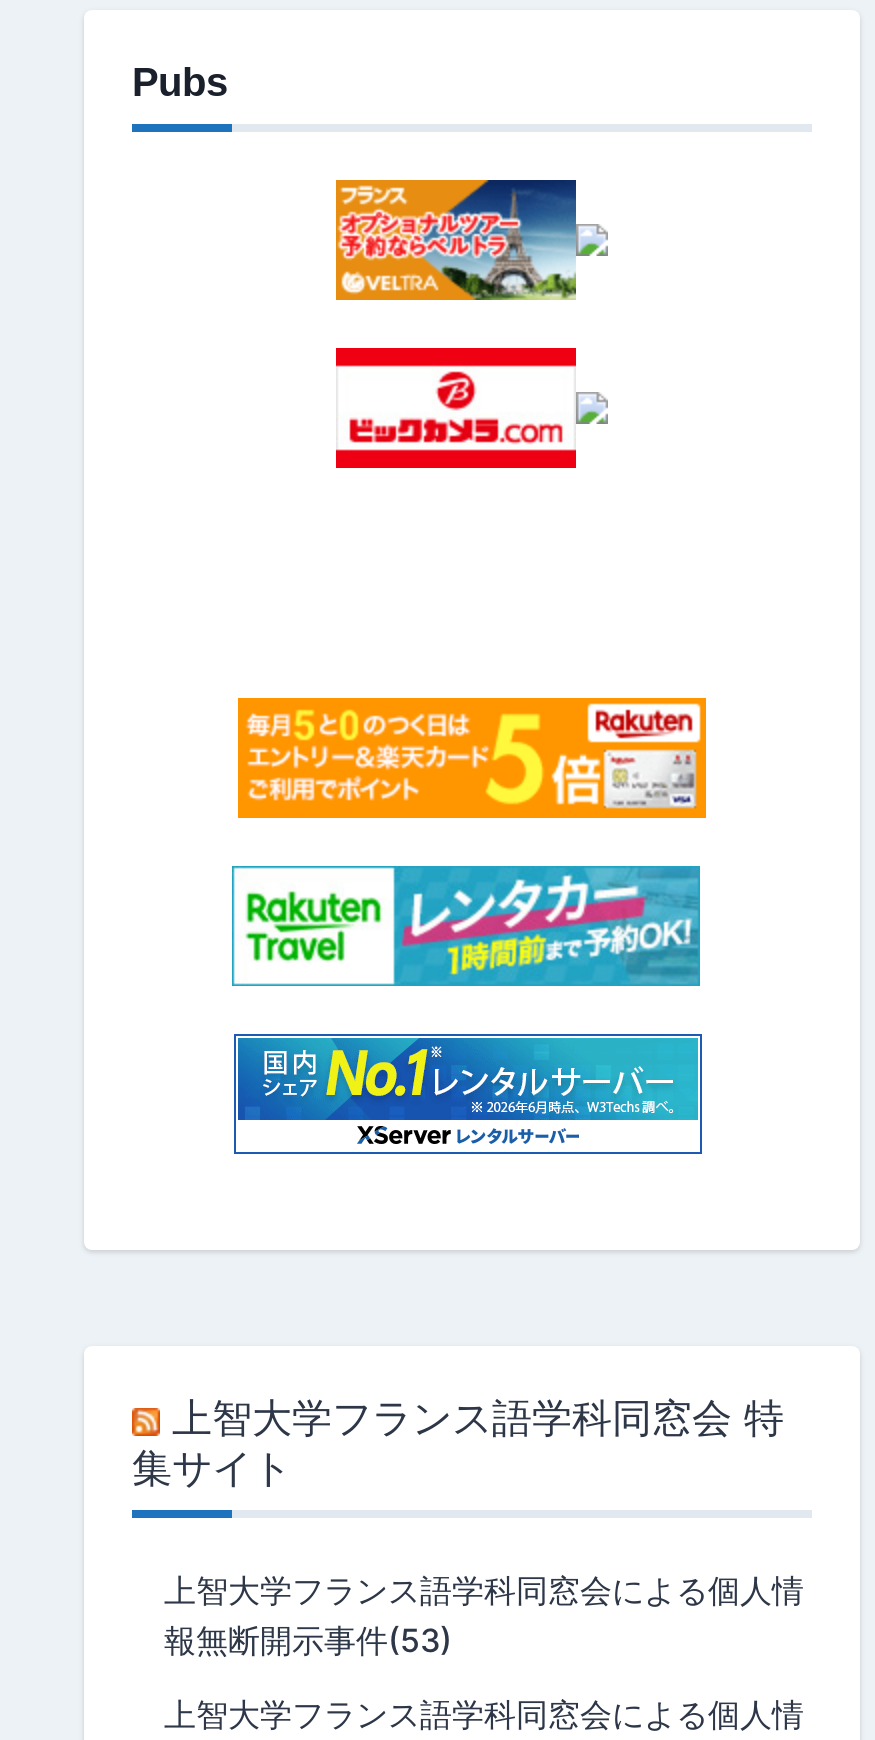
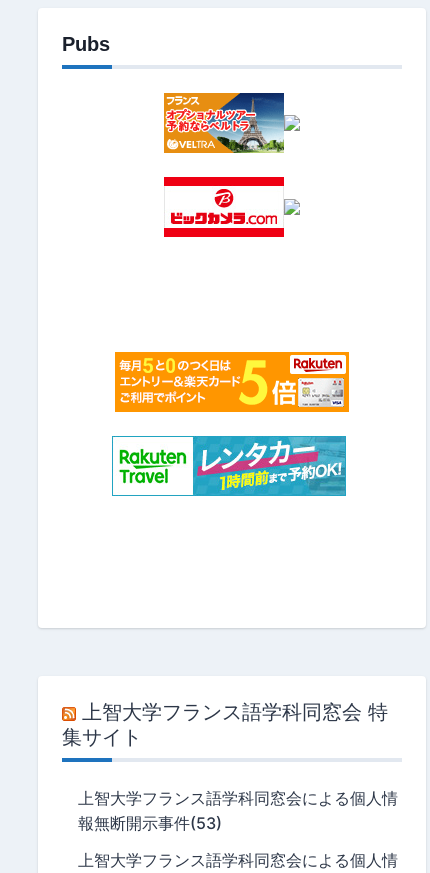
- [image]
